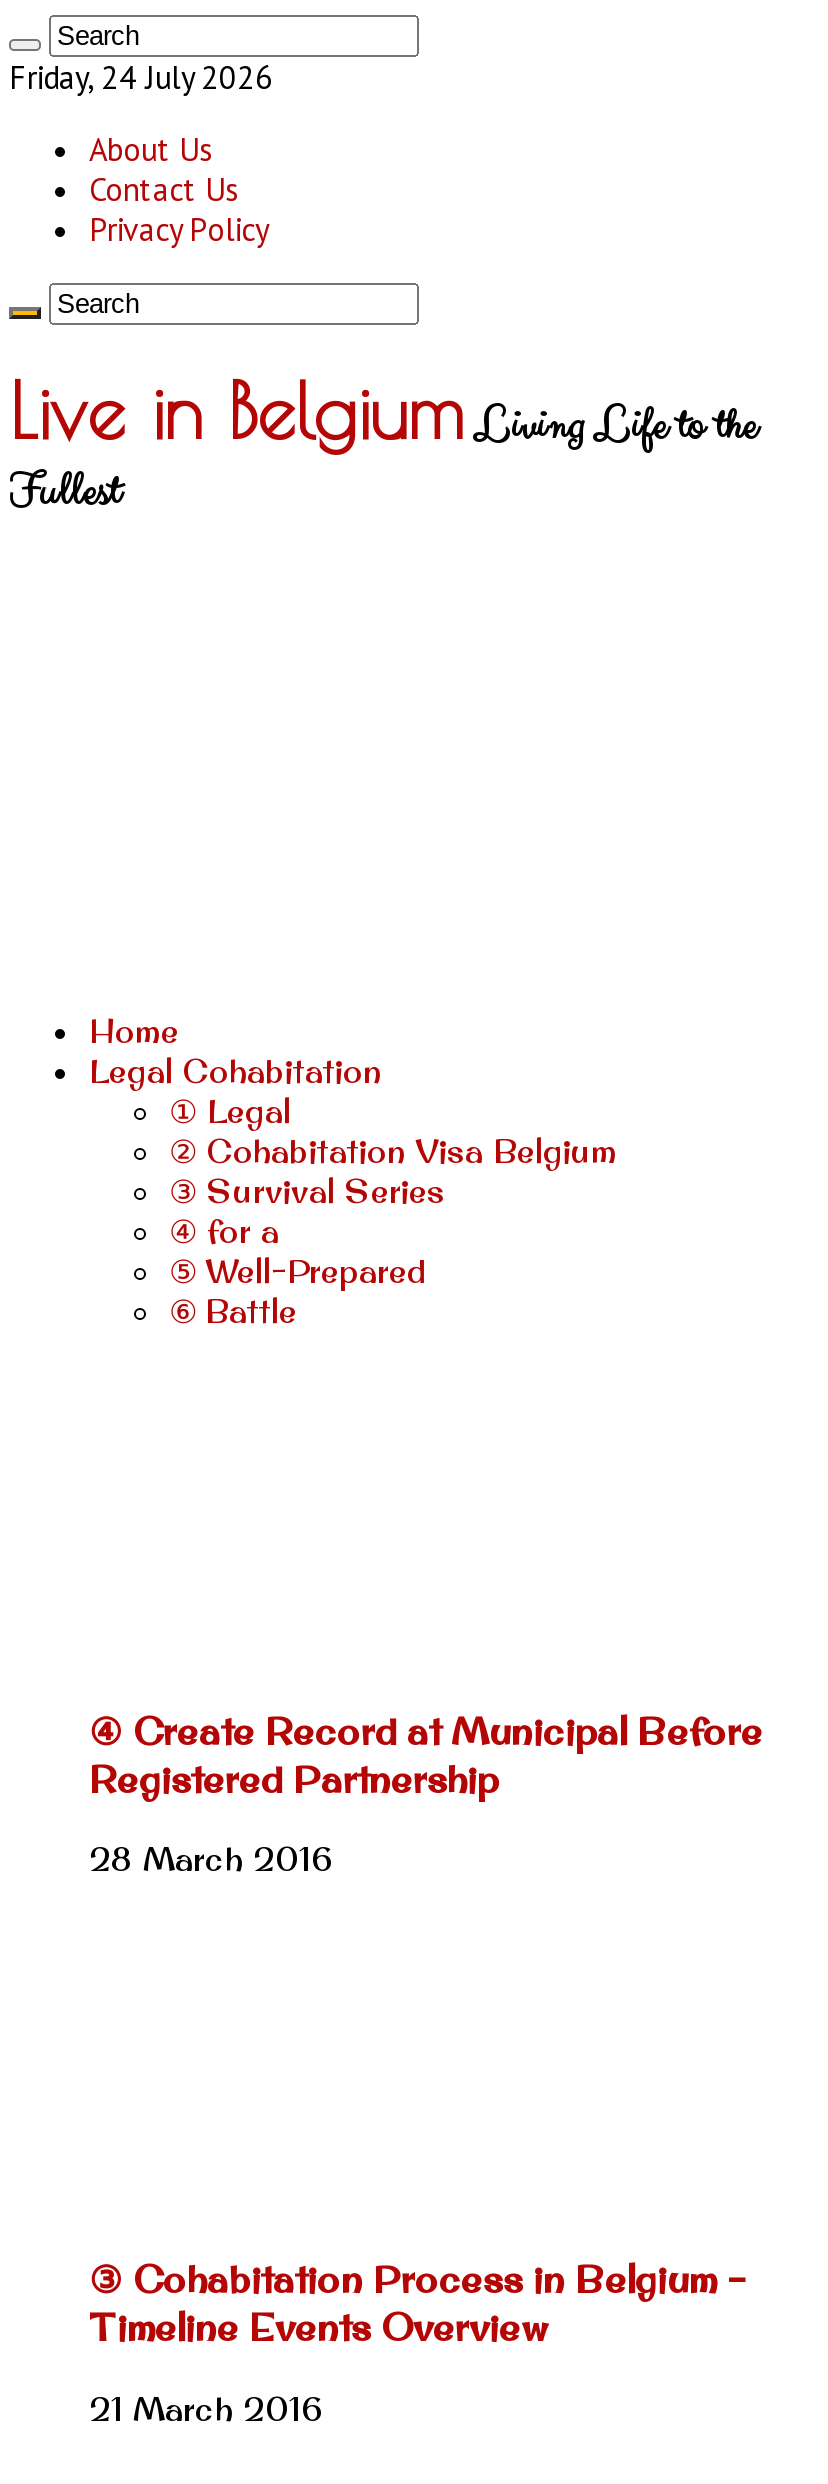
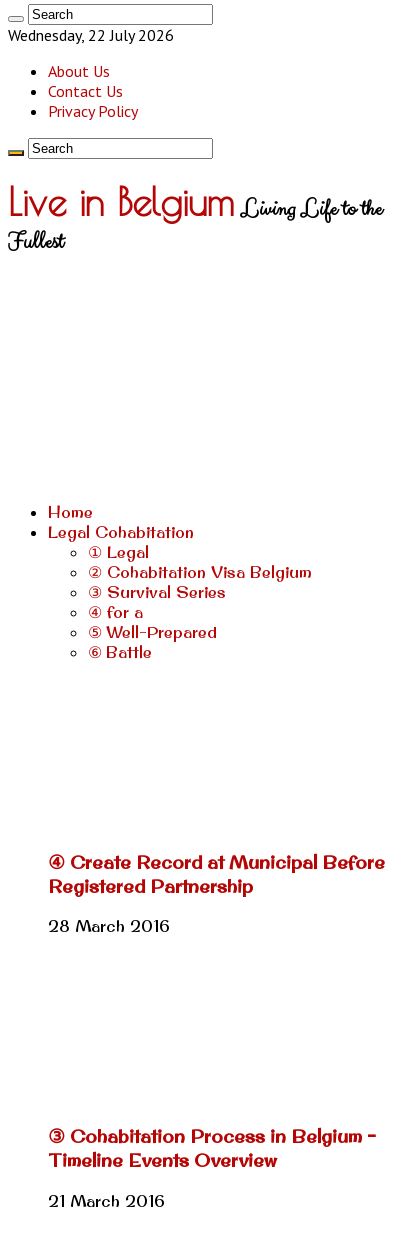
- Friday, 24 July 2026
+ Wednesday, 22 July 2026
